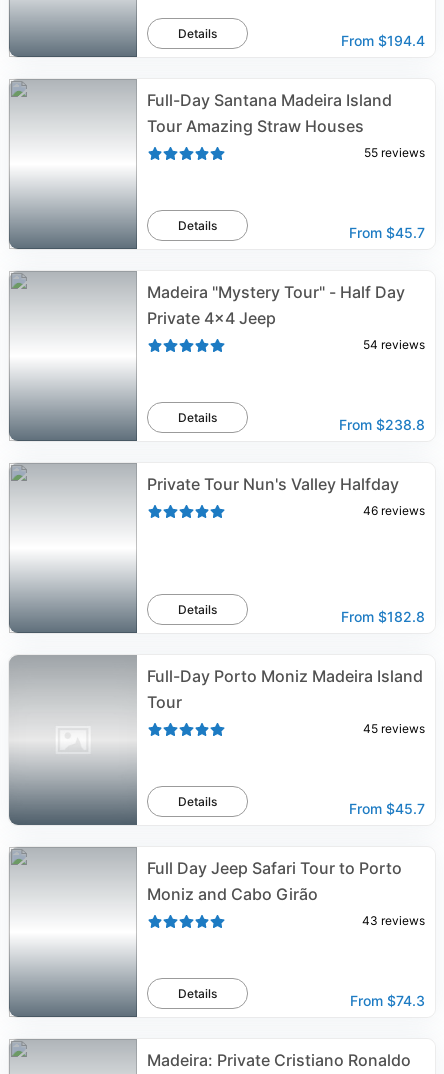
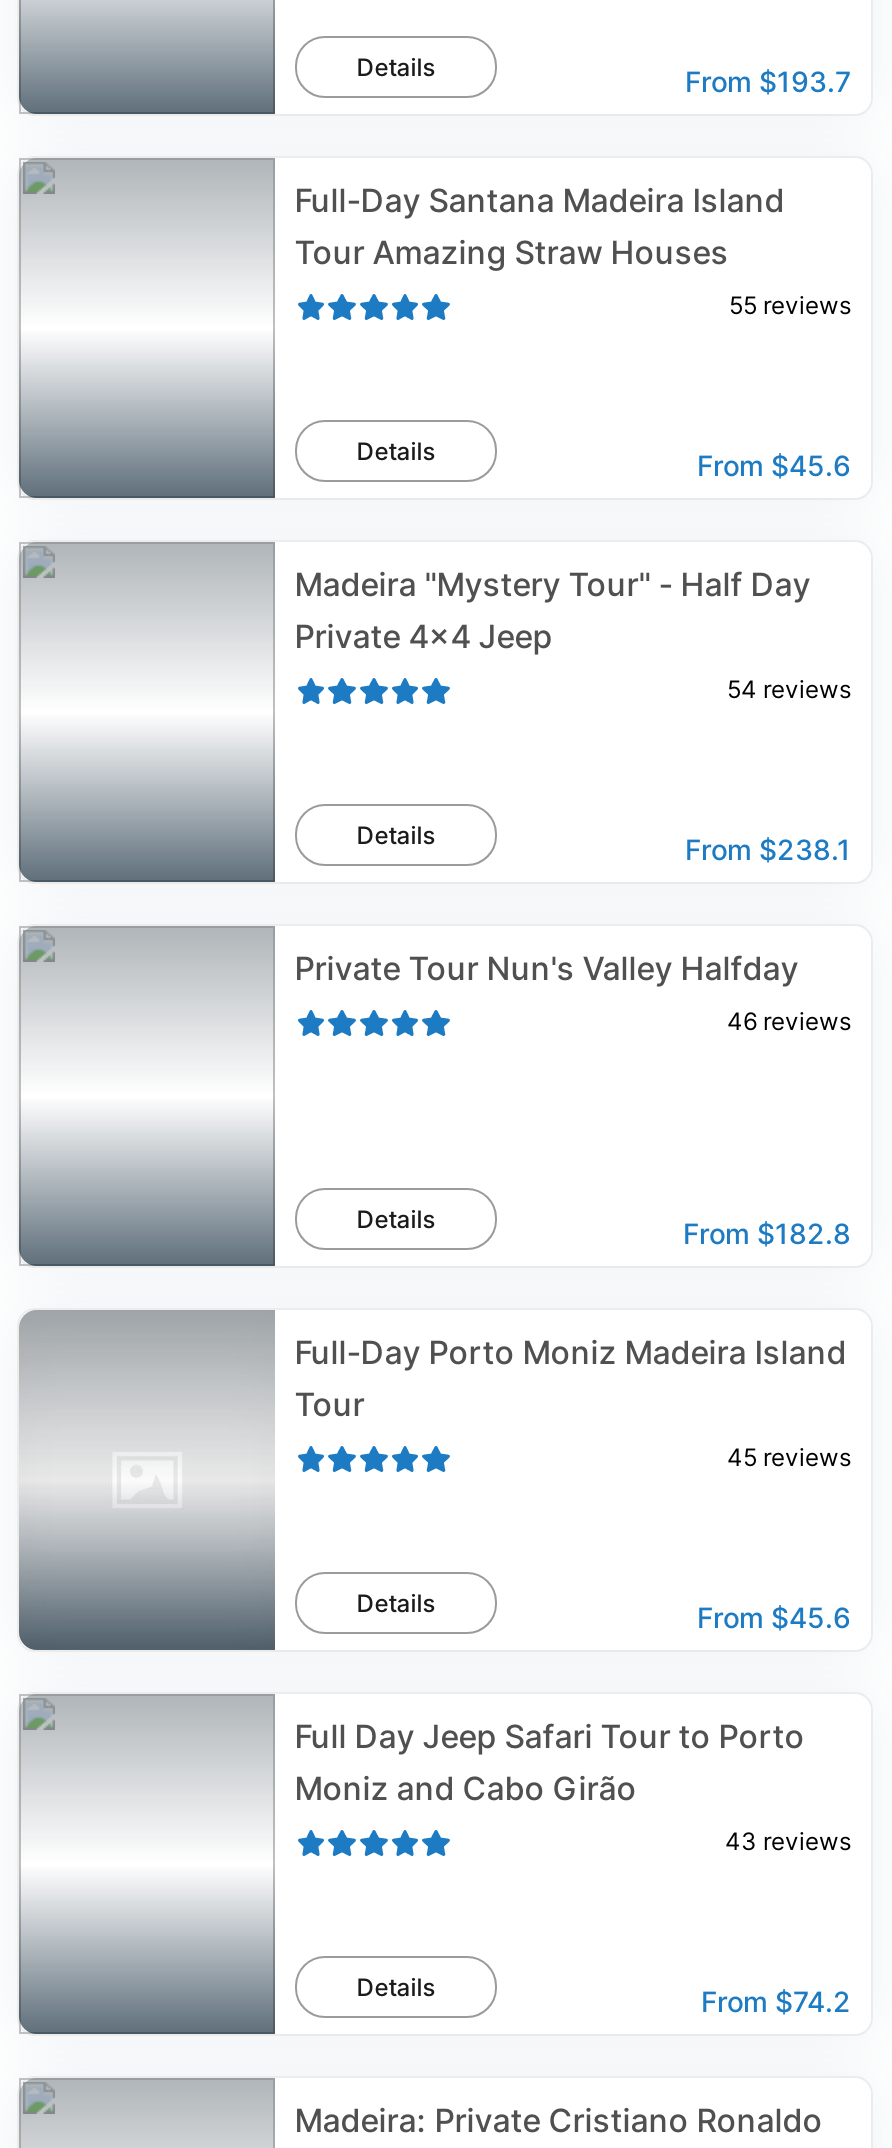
- From $194.4
+ From $193.7

- From $45.7
+ From $45.6

- From $238.8
+ From $238.1

- From $45.7
+ From $45.6

- From $74.3
+ From $74.2
